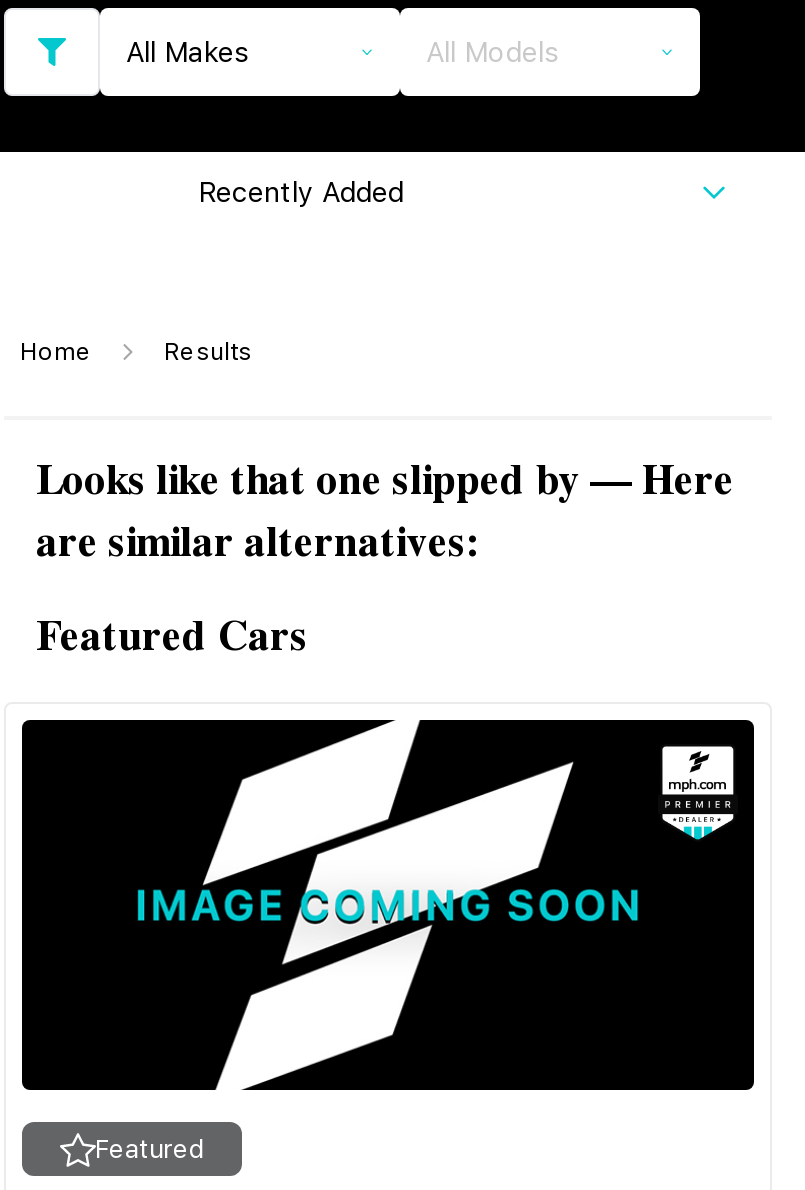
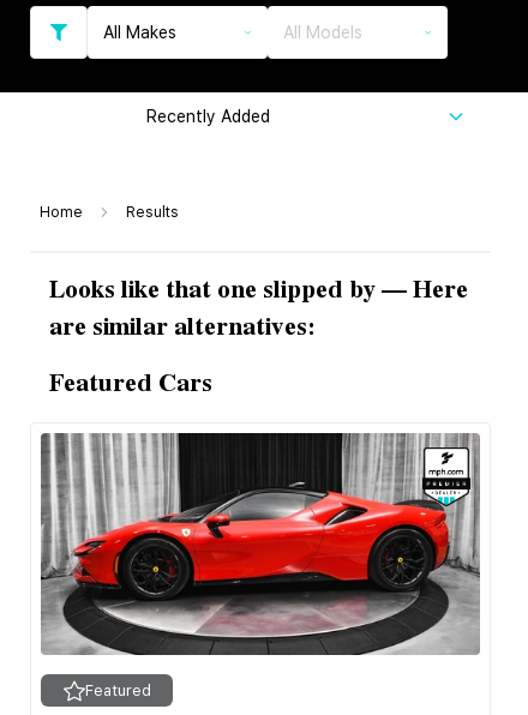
- [image]
+ [image]
